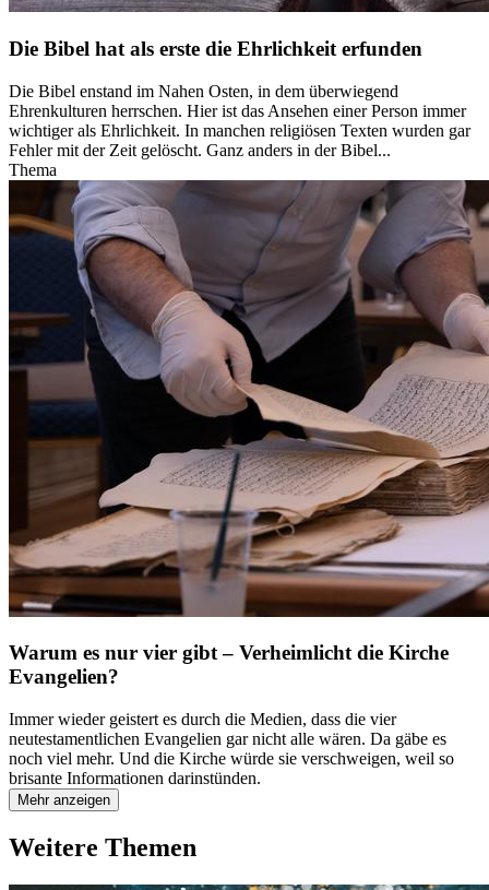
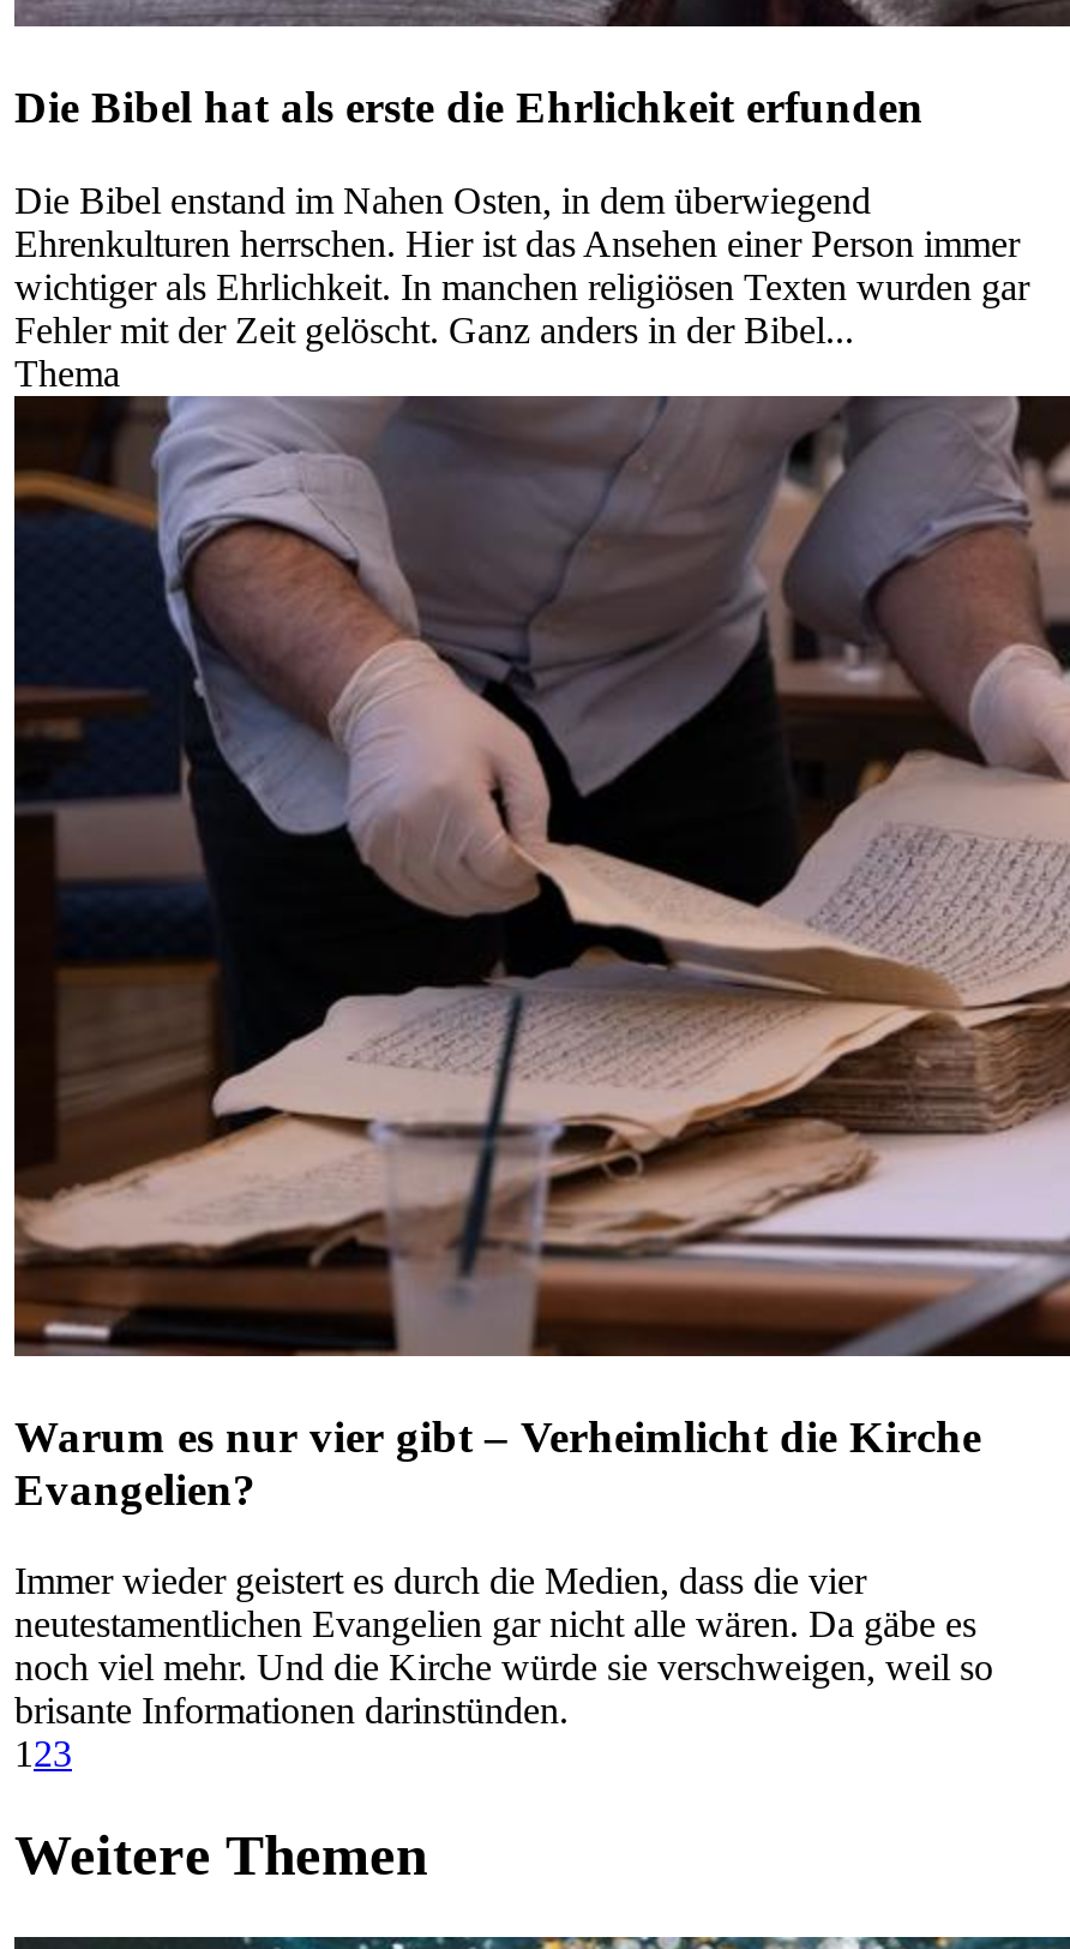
- Mehr anzeigen
+ 1 23
